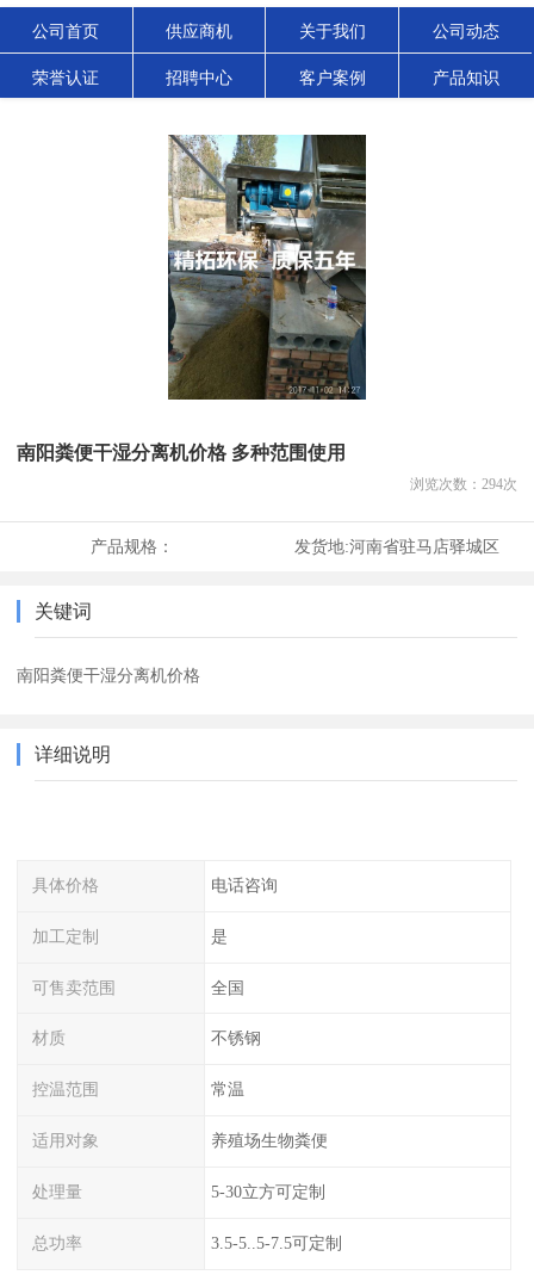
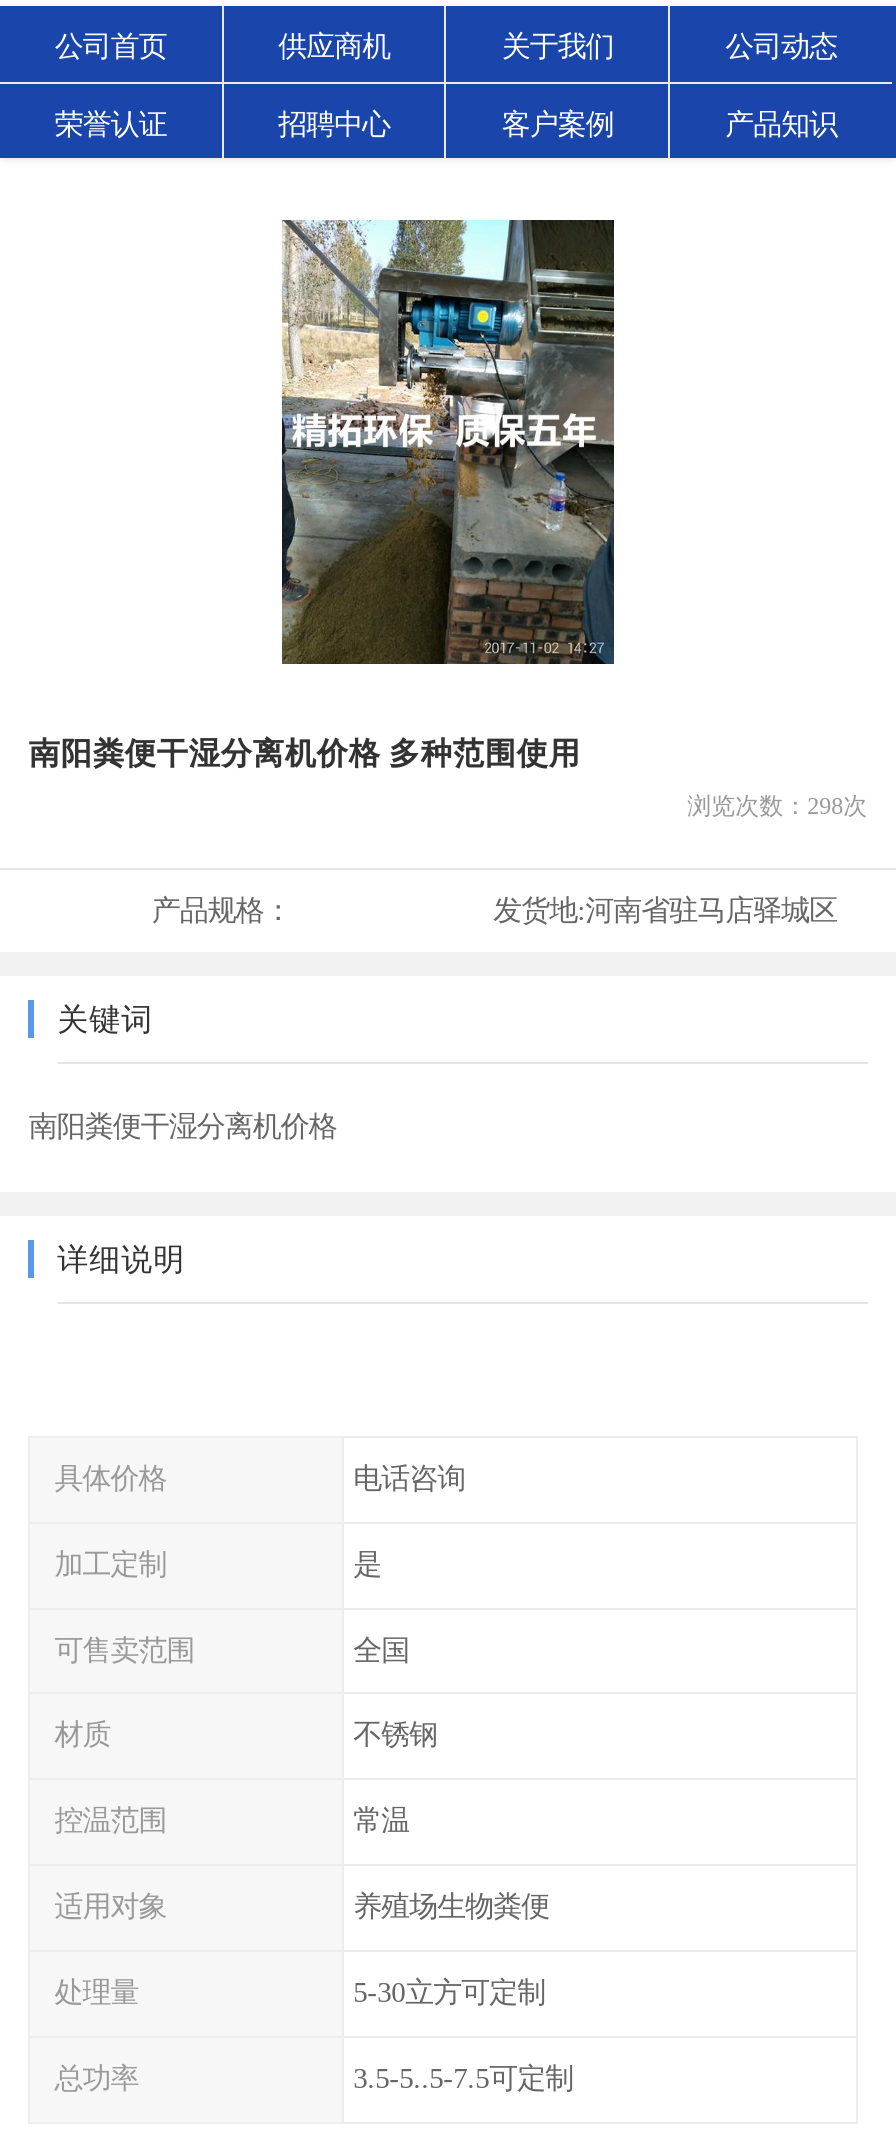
- 浏览次数：294次
+ 浏览次数：298次
